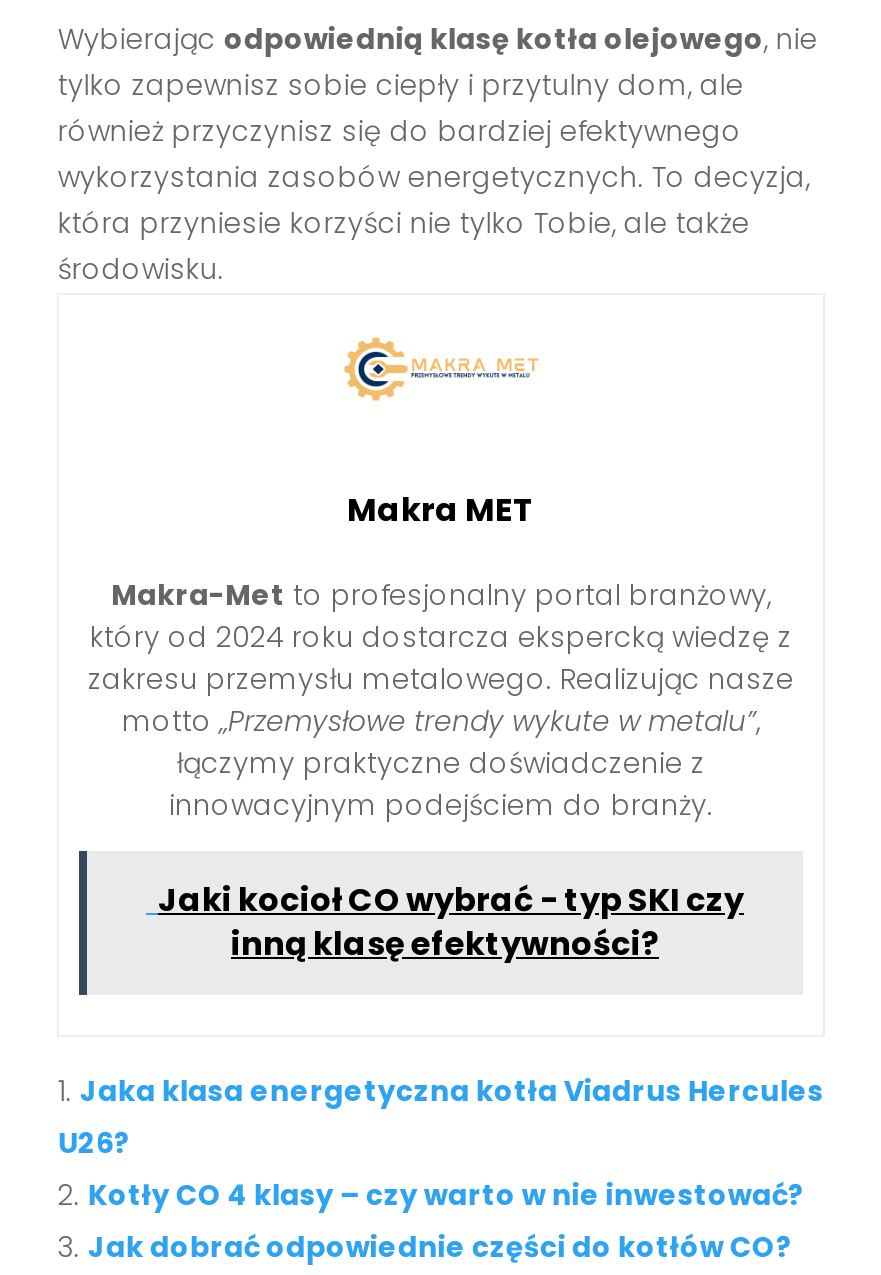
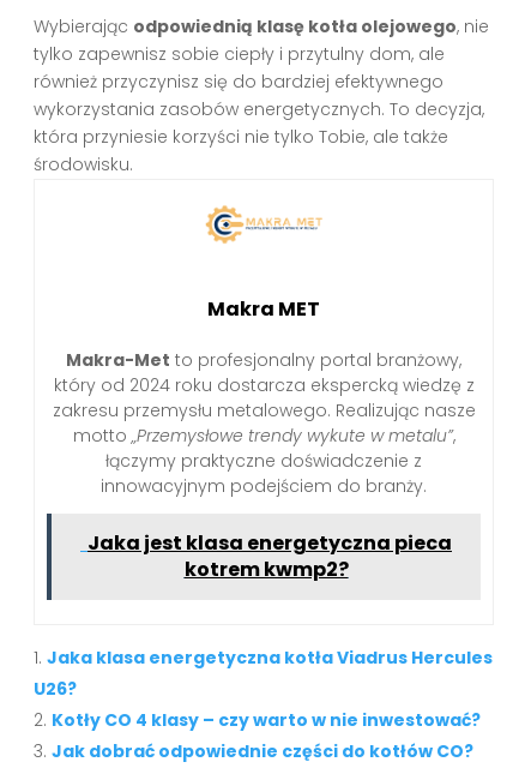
- Jaki kocioł CO wybrać - typ SKI czy
- inną klasę efektywności?
+ Jaka jest klasa energetyczna pieca
+ kotrem kwmp2?
